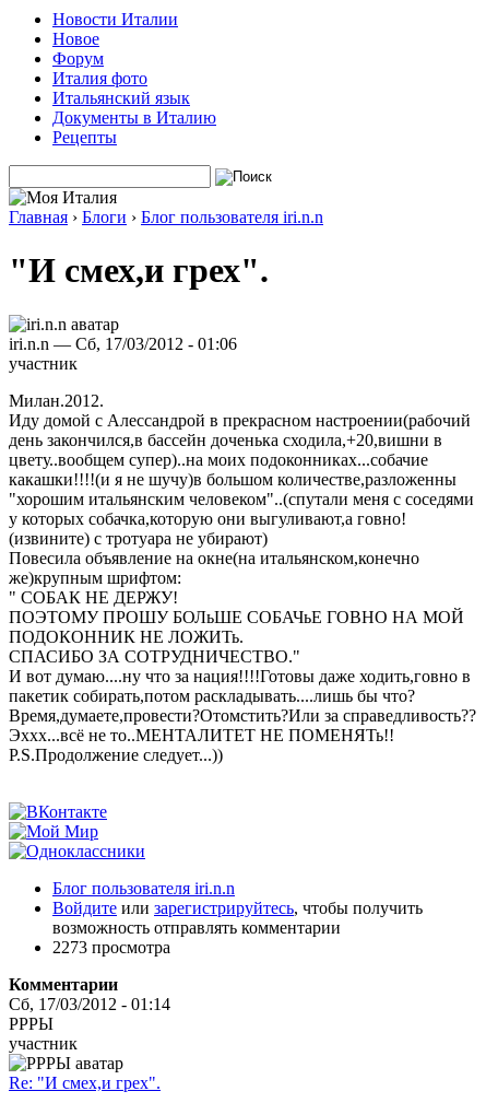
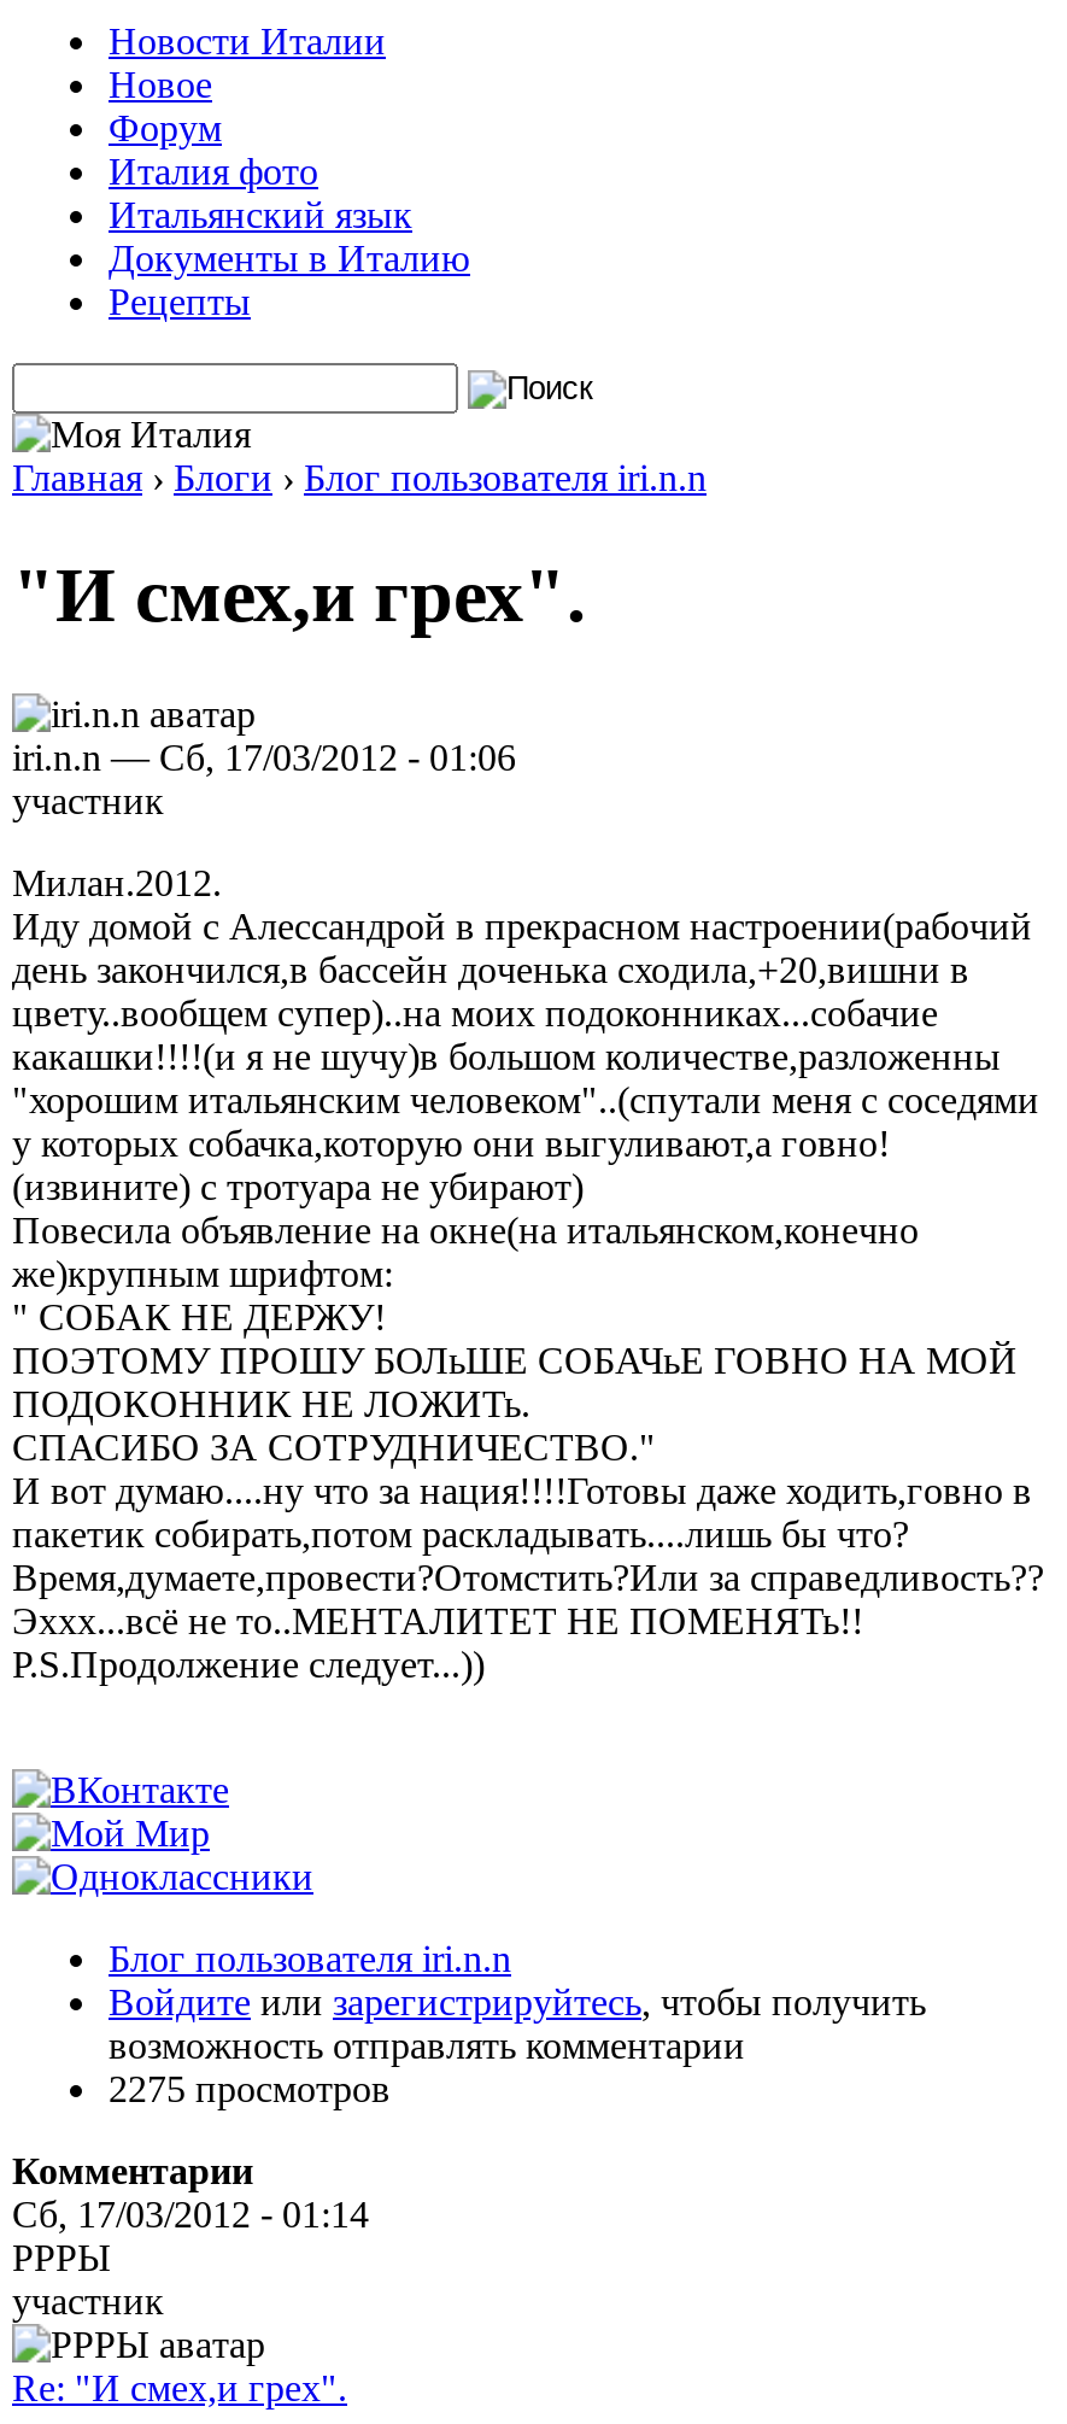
- 2273 просмотра
+ 2275 просмотров
